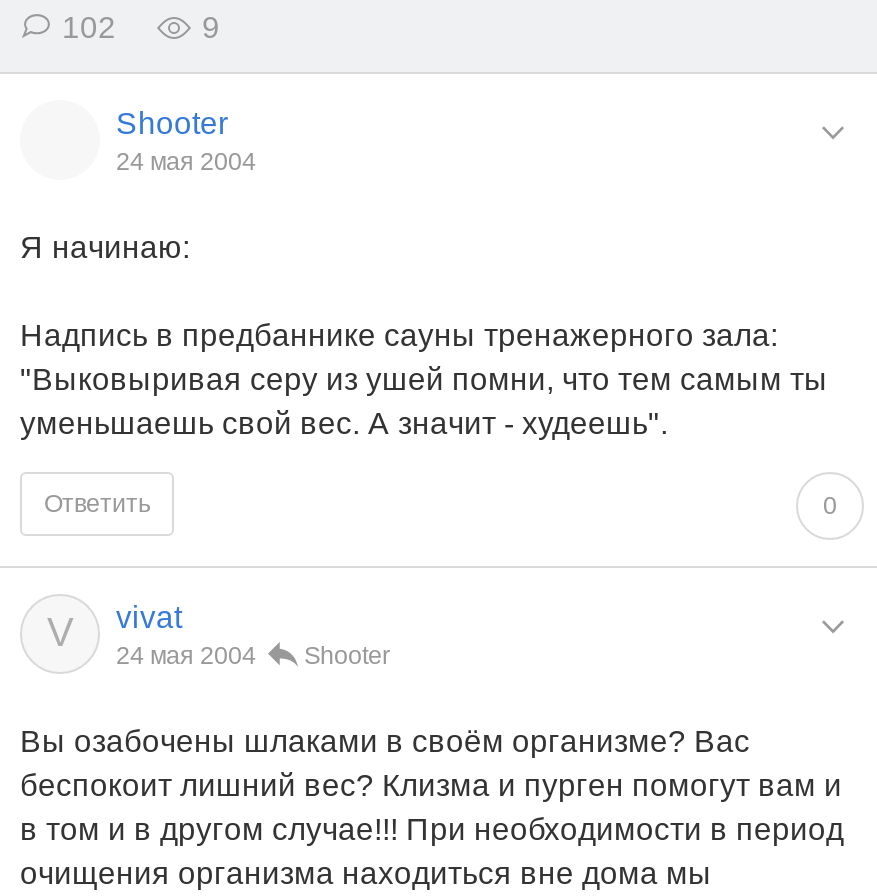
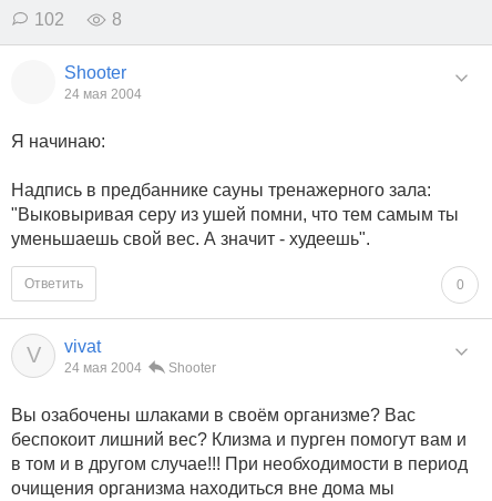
- 9
+ 8
